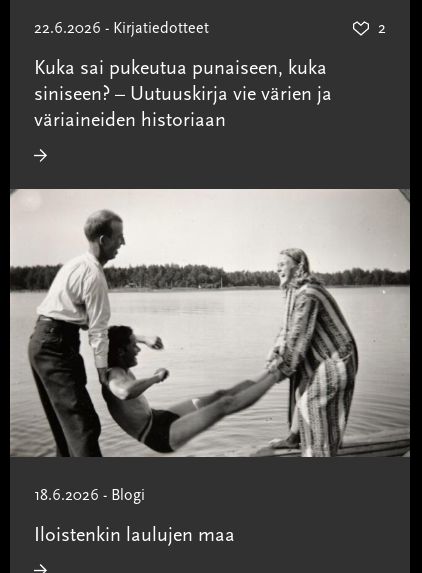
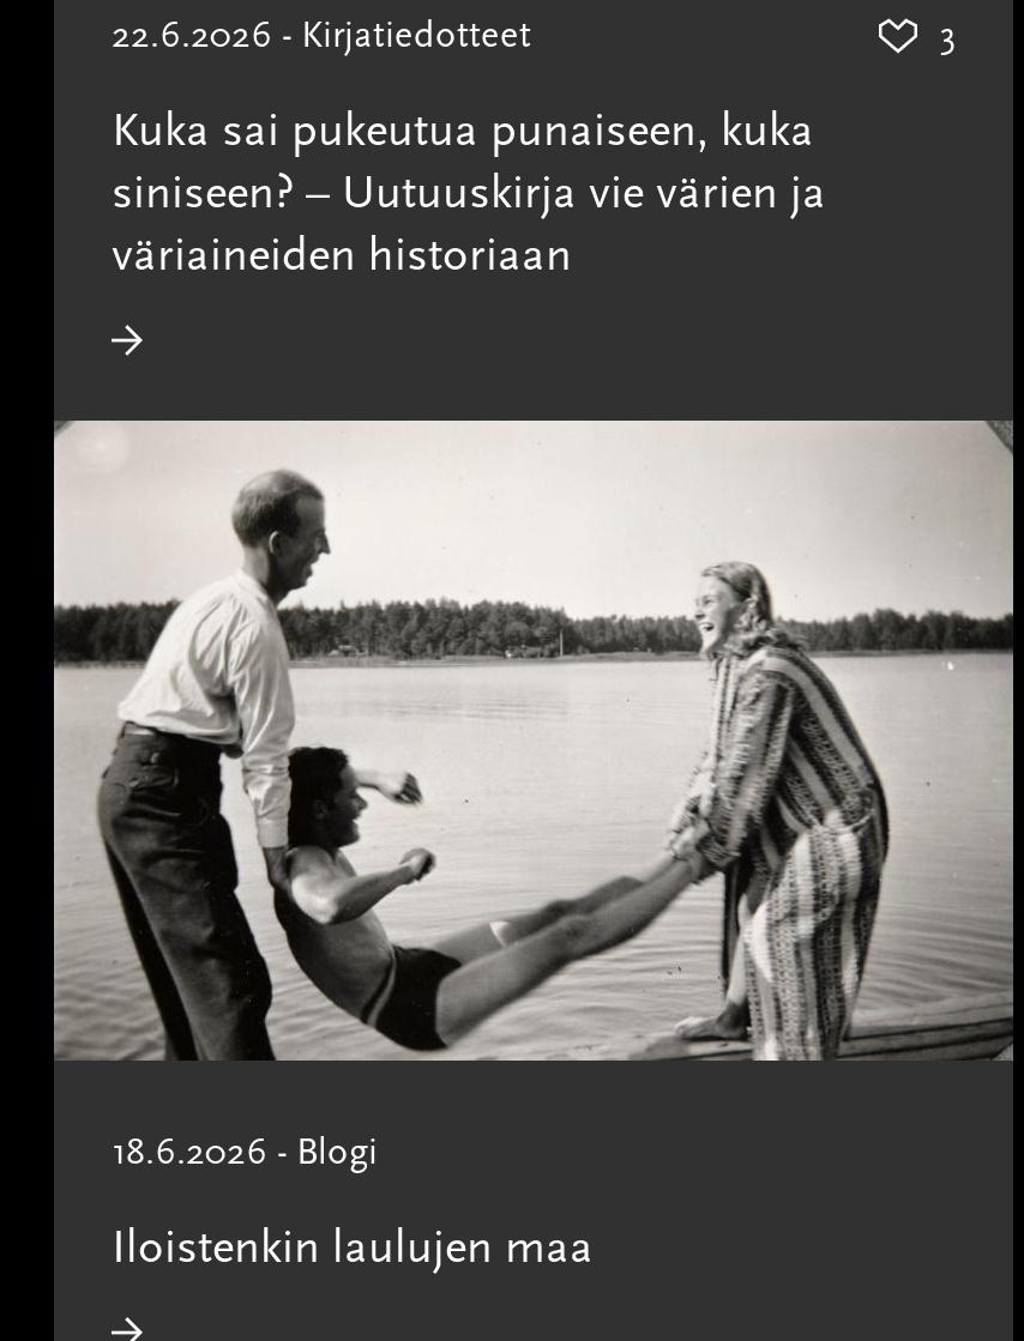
- 2
+ 3
